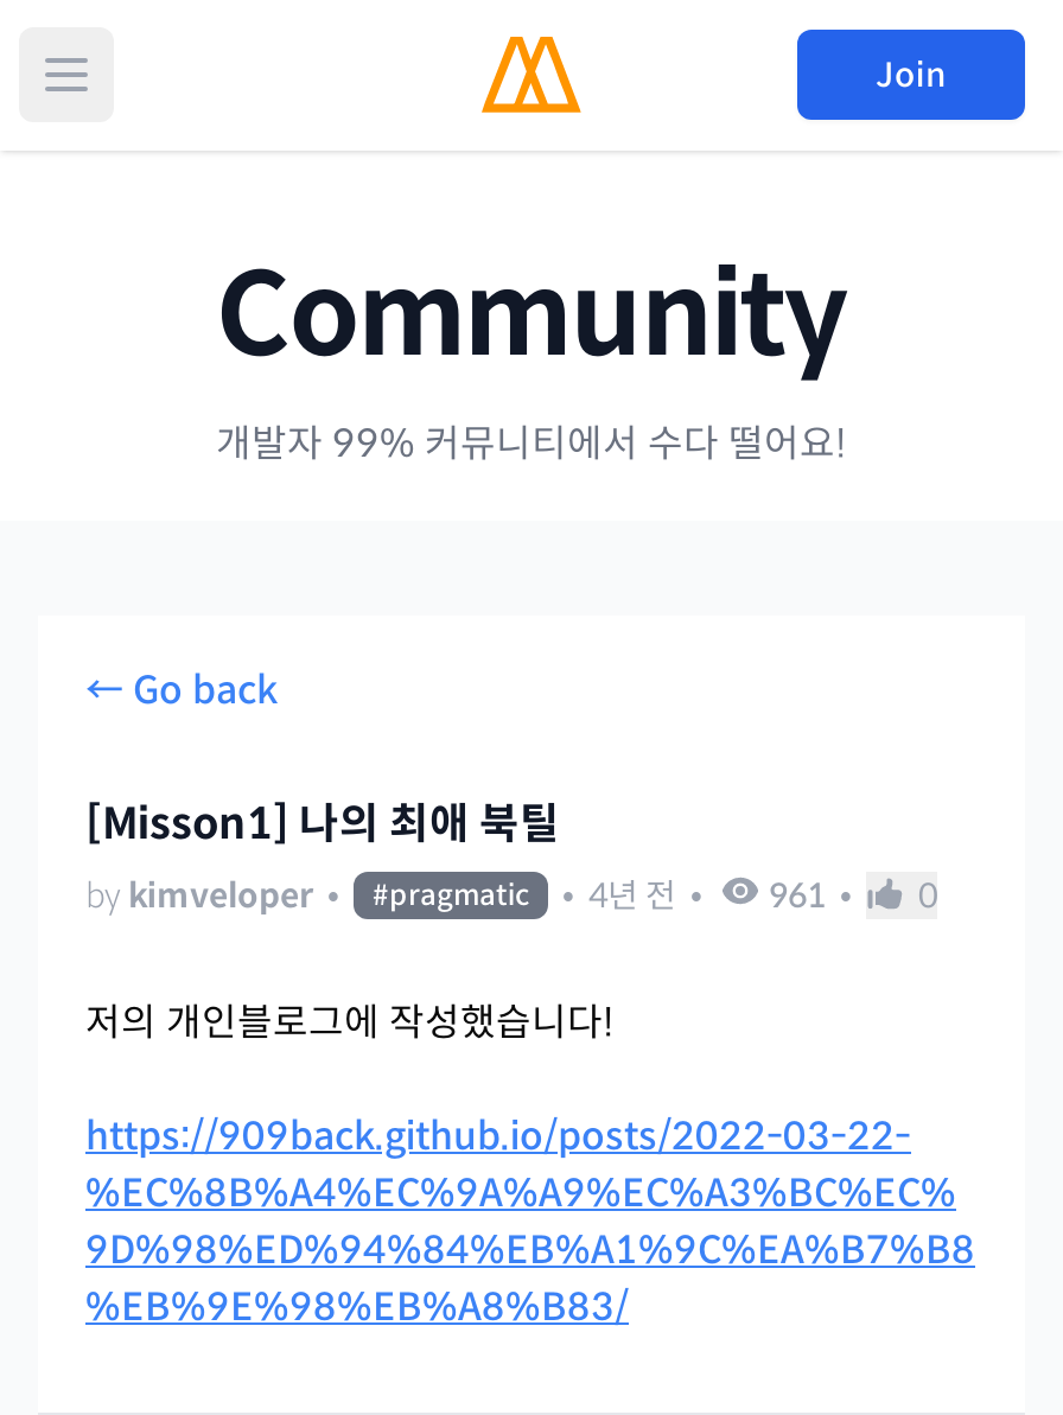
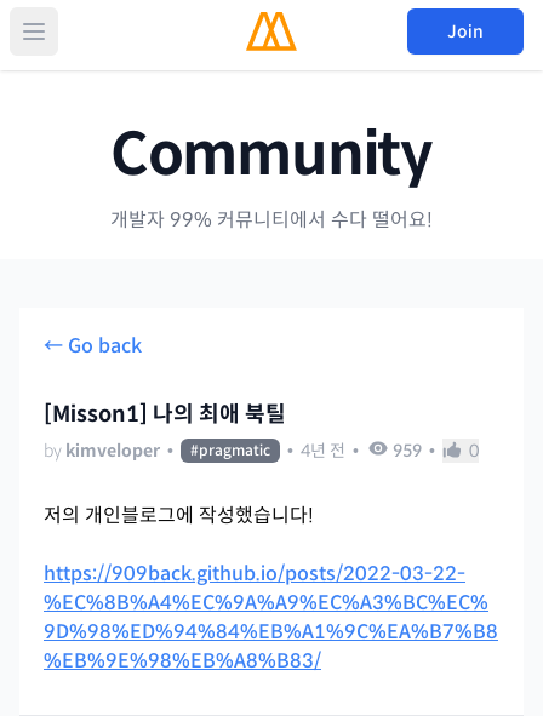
- by kimveloper • #pragmatic • 4년 전 • 961 • 0
+ by kimveloper • #pragmatic • 4년 전 • 959 • 0
